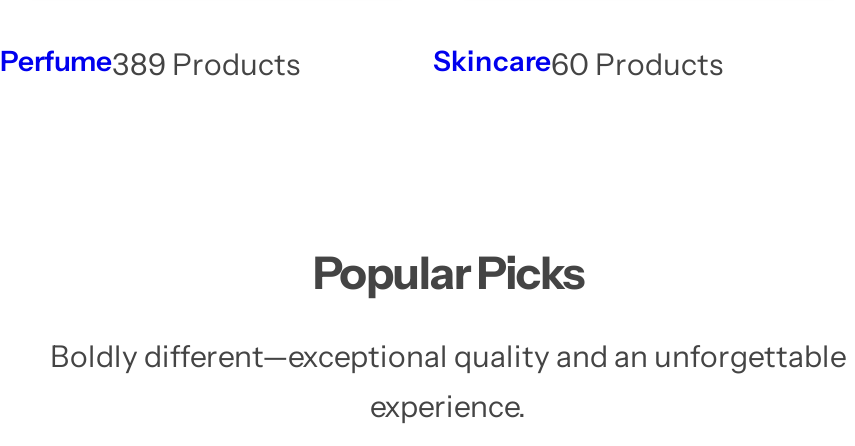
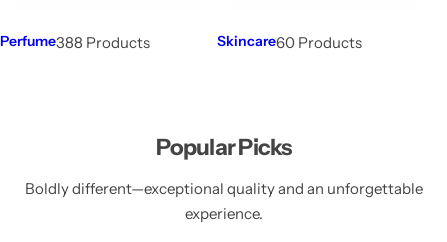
- Perfume389 Products
+ Perfume388 Products
